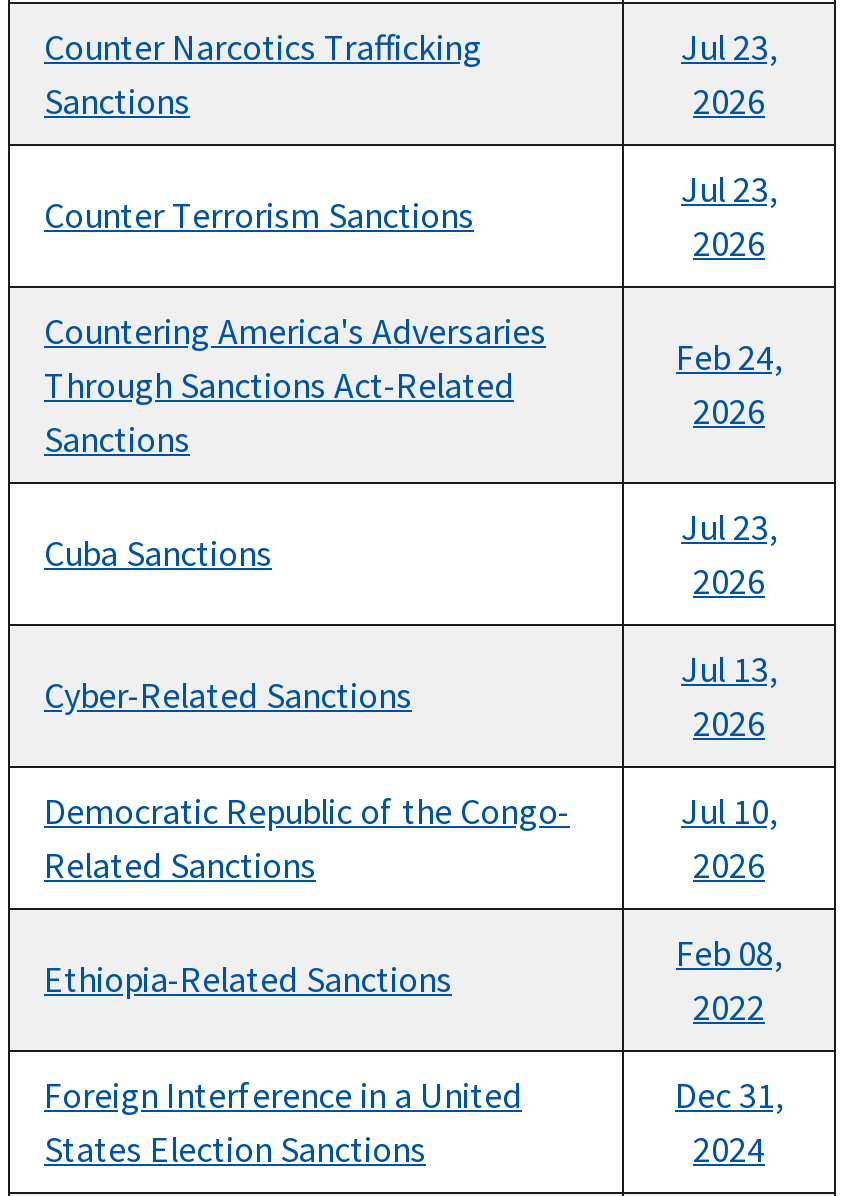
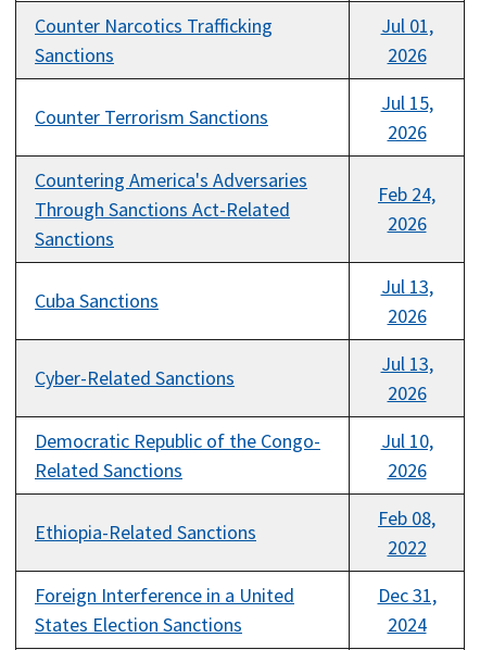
- Jul 23,
+ Jul 01,

- Jul 23,
+ Jul 15,

- Jul 23,
+ Jul 13,
